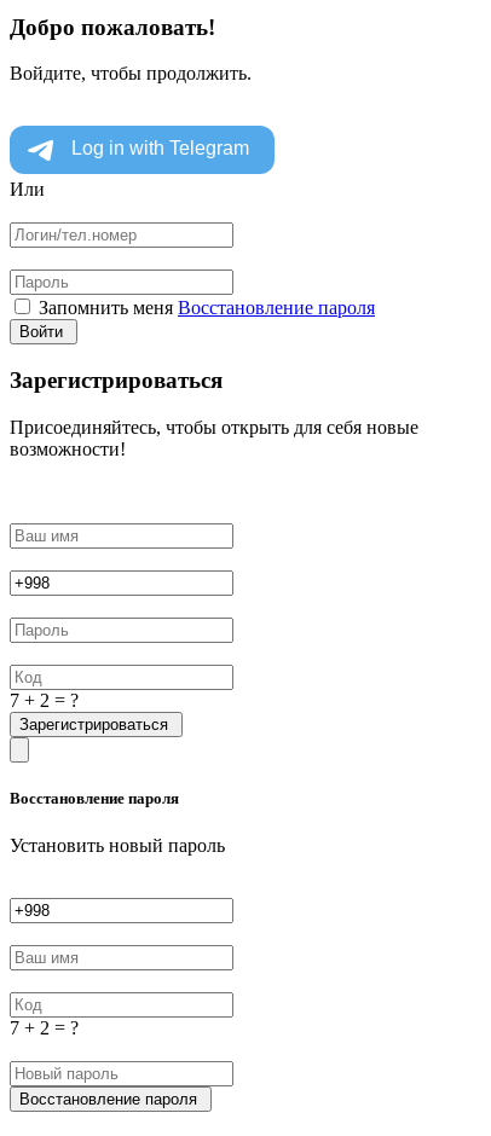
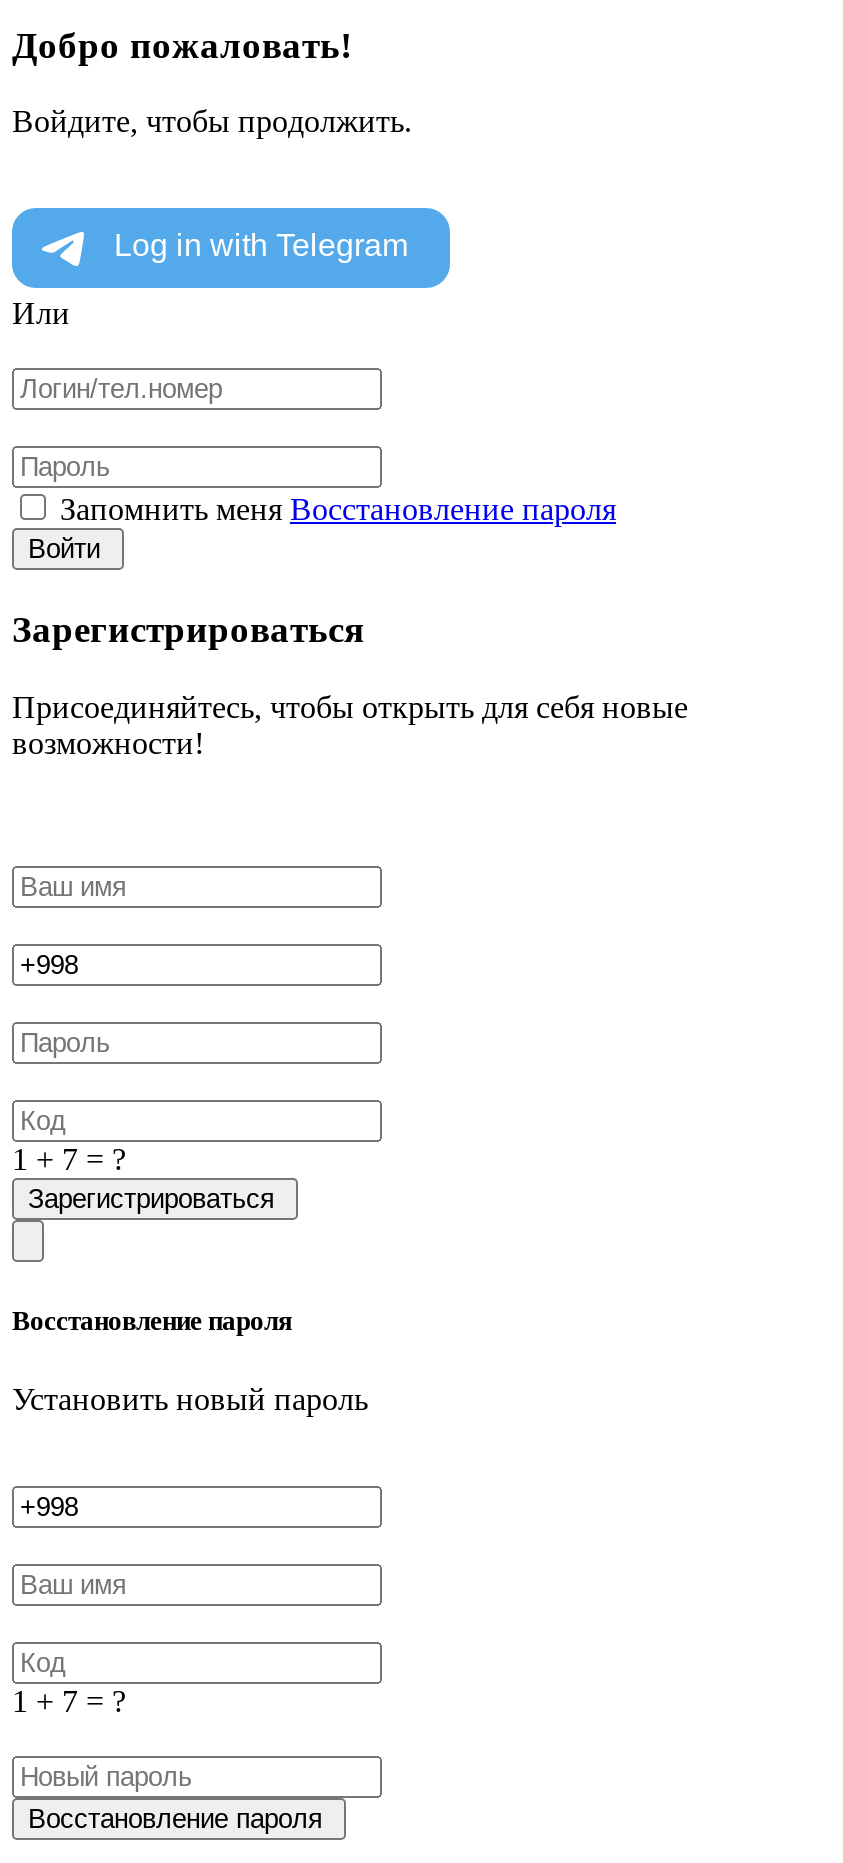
- 7 + 2 = ?
+ 1 + 7 = ?

- 7 + 2 = ?
+ 1 + 7 = ?
